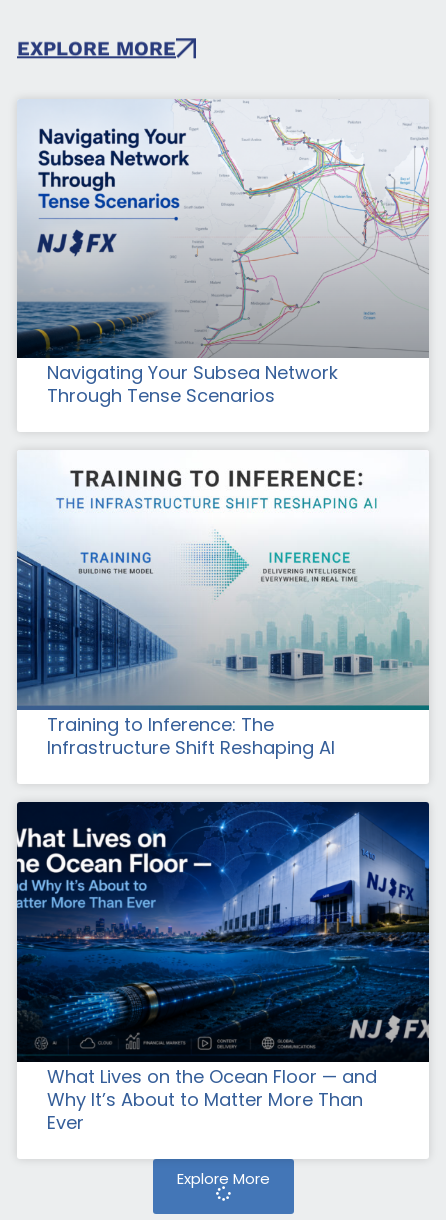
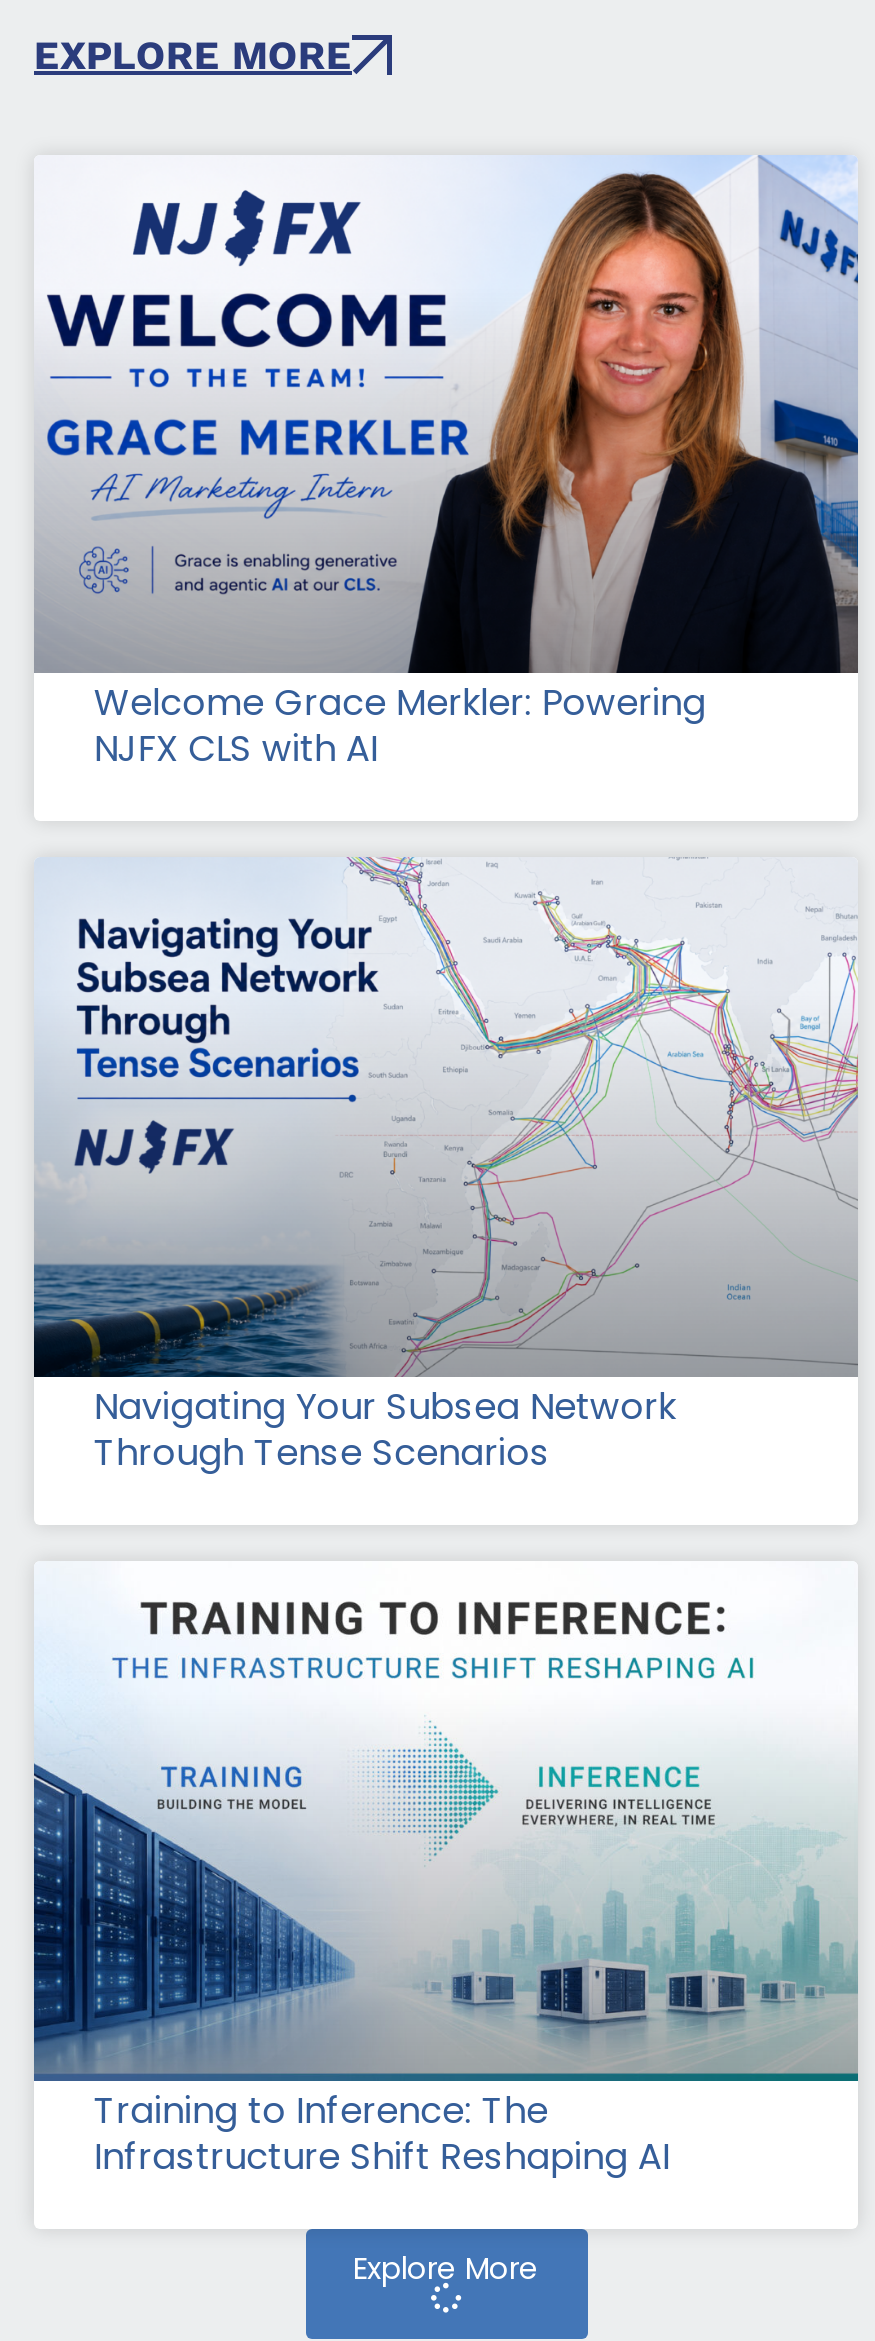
+ [image]
+ Welcome Grace Merkler: Powering
+ NJFX CLS with AI

moved down: [image]

moved down: [image] | Navigating Your Subsea Network | Through Tense Scenarios | Training to Inference: The | Infrastructure Shift Reshaping AI

- [image]
- What Lives on the Ocean Floor — and
- Why It’s About to Matter More Than
- Ever
